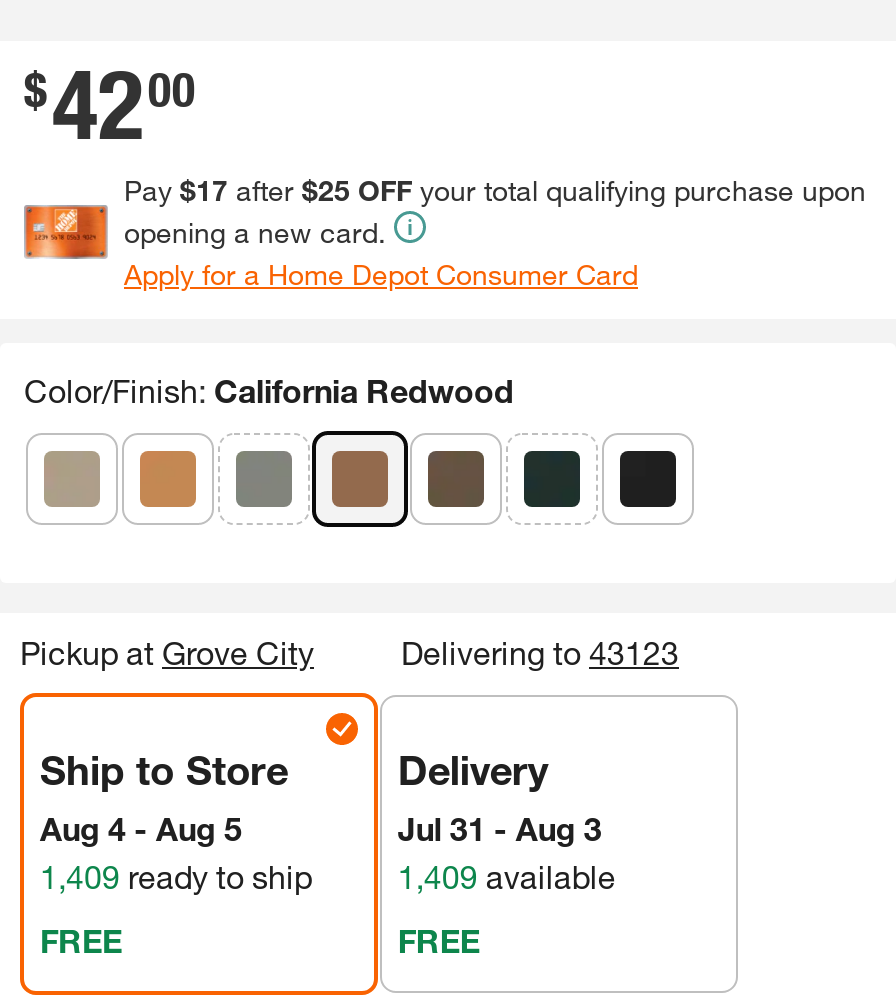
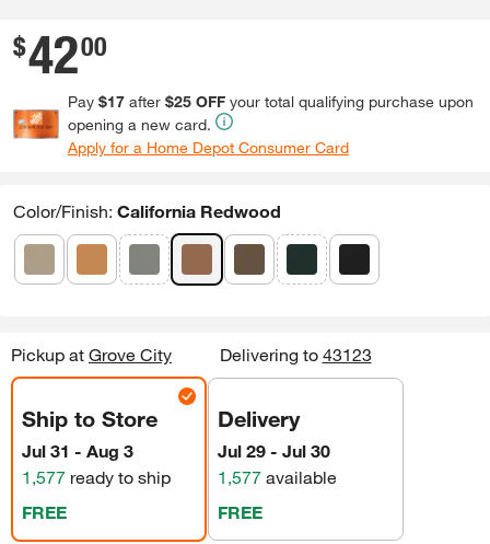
- Aug 4 - Aug 5
+ Jul 31 - Aug 3

- Jul 31 - Aug 3
+ Jul 29 - Jul 30

- 1,409 ready to ship
+ 1,577 ready to ship

- 1,409 available
+ 1,577 available
